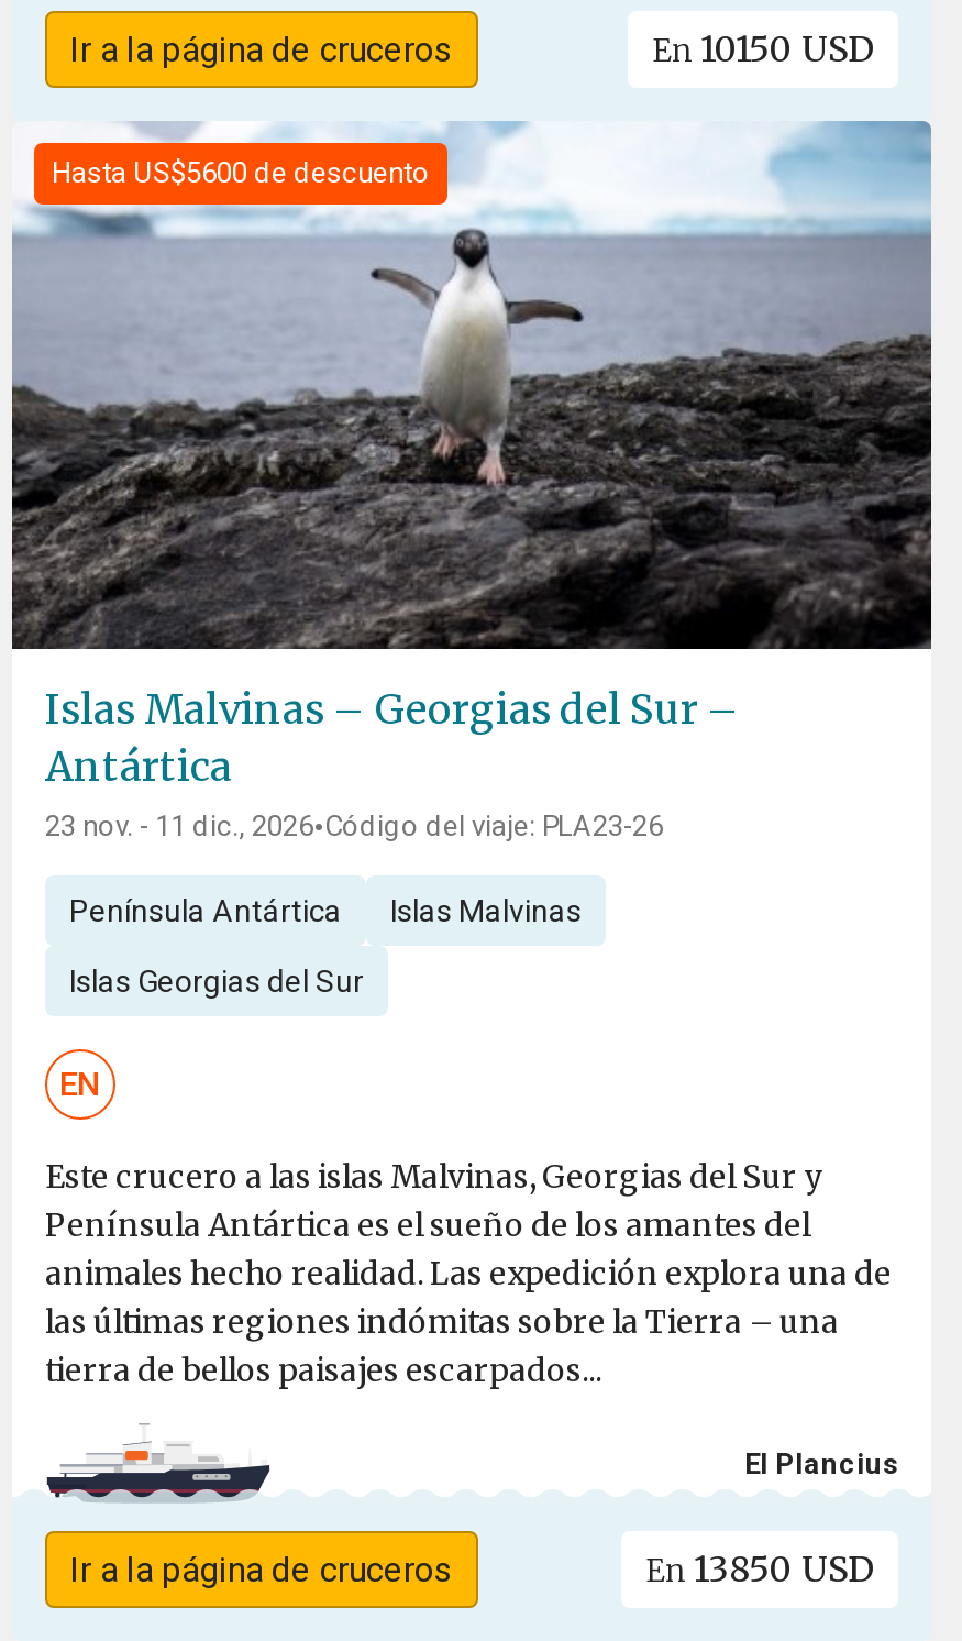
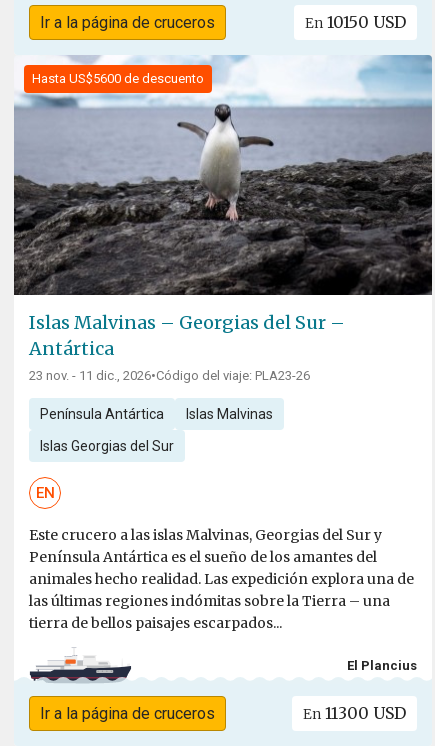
- En 13850 USD
+ En 11300 USD
